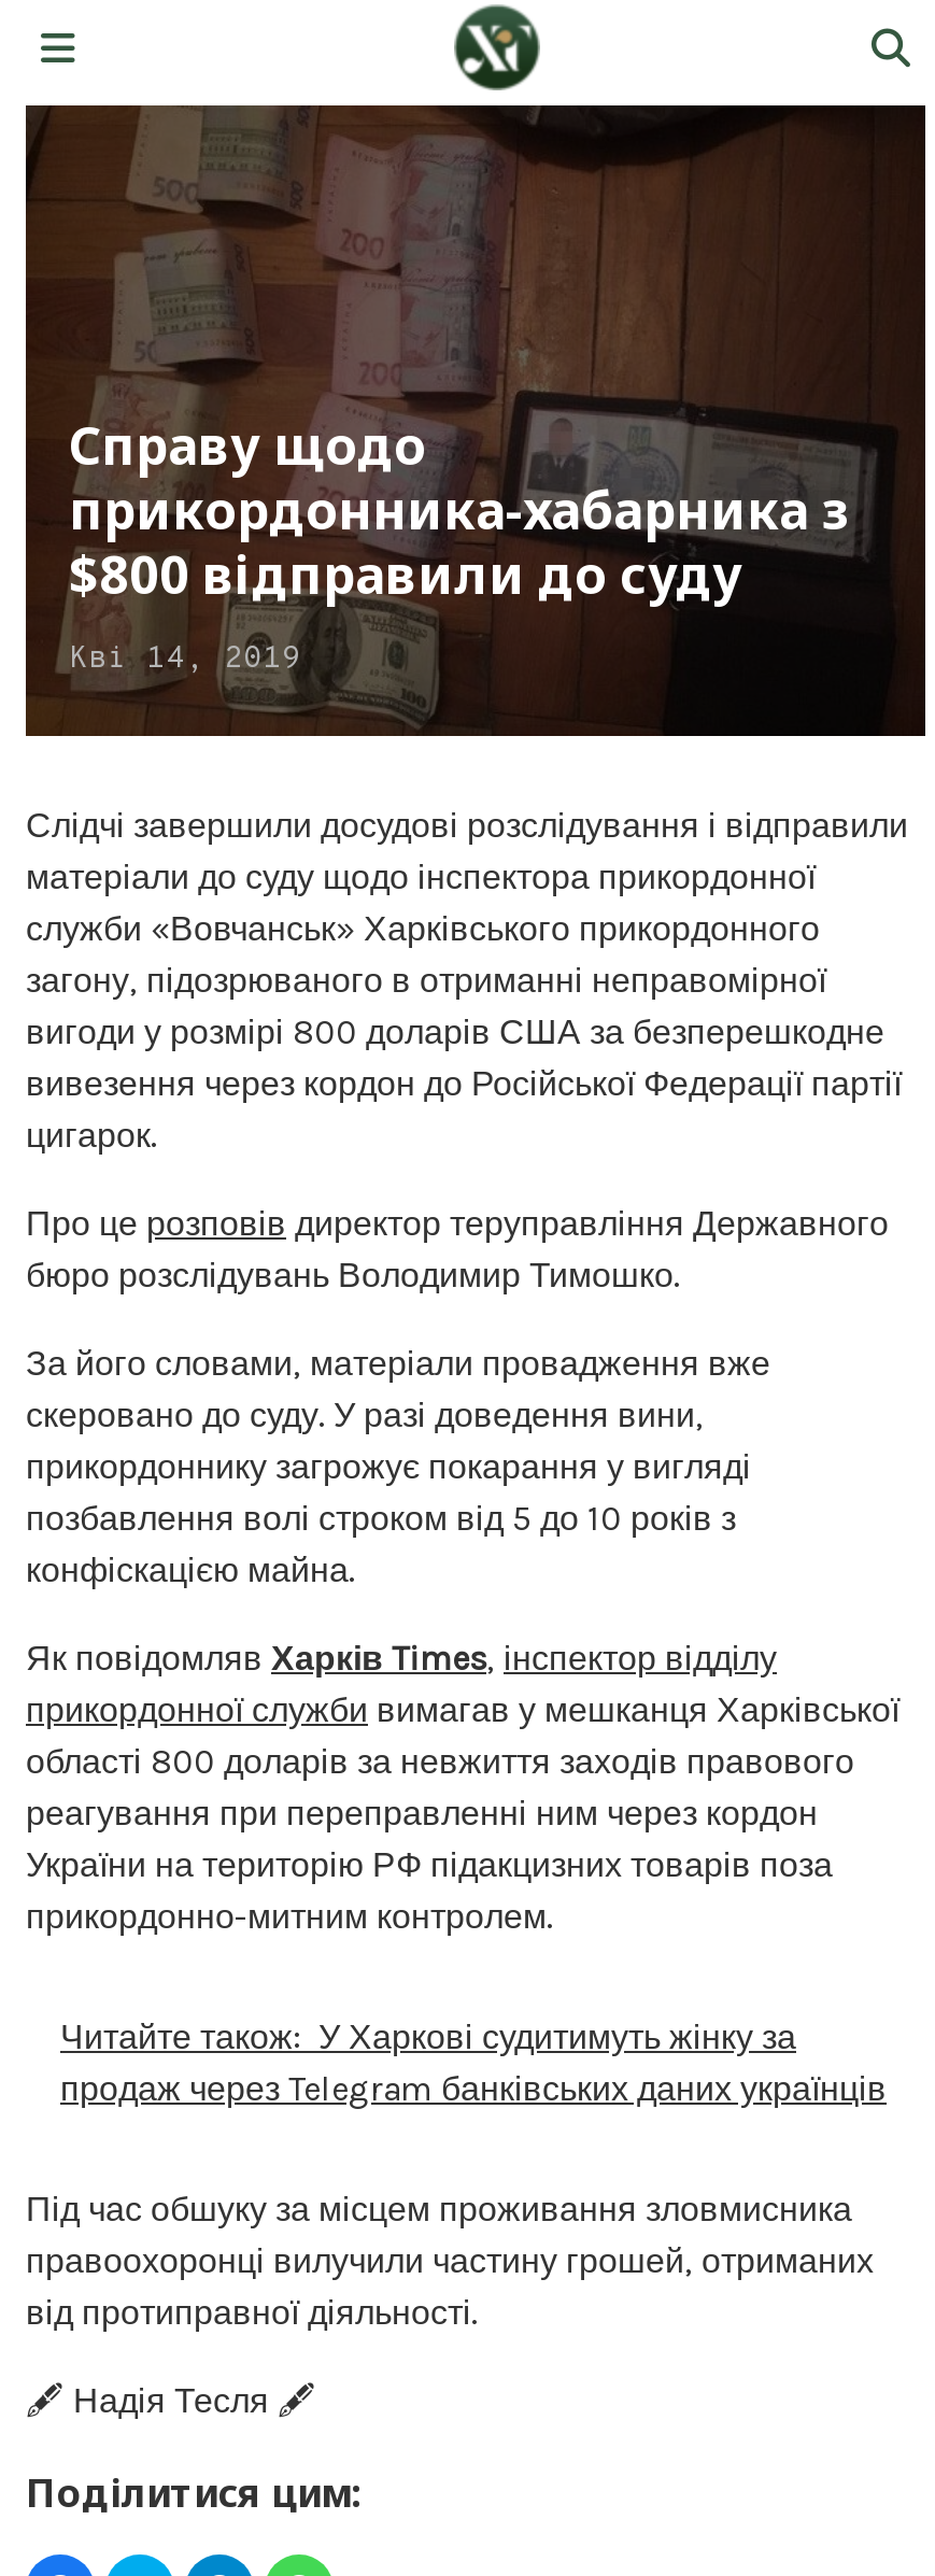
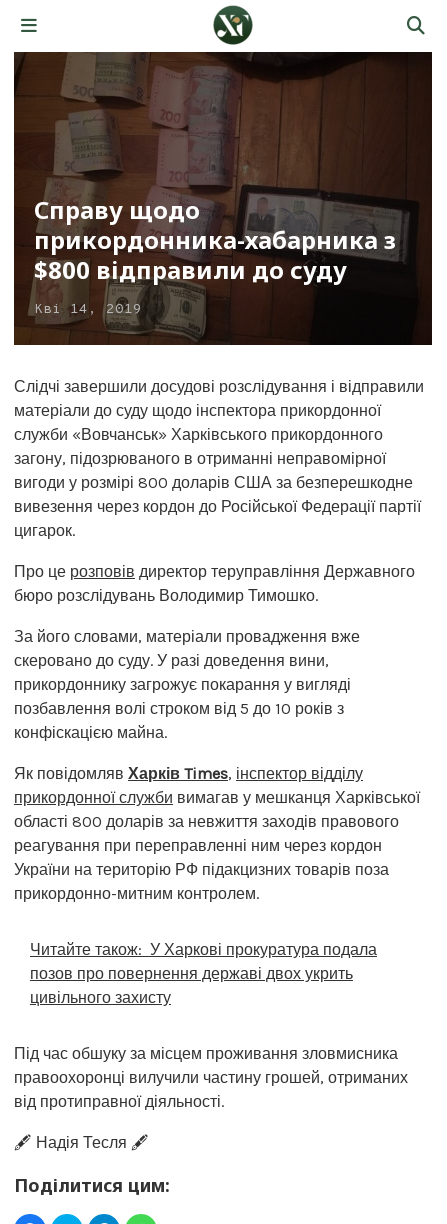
- Читайте також: У Харкові судитимуть жінку за
- продаж через Telegram банківських даних українців
+ Читайте також: У Харкові прокуратура подала
+ позов про повернення державі двох укрить
+ цивільного захисту
